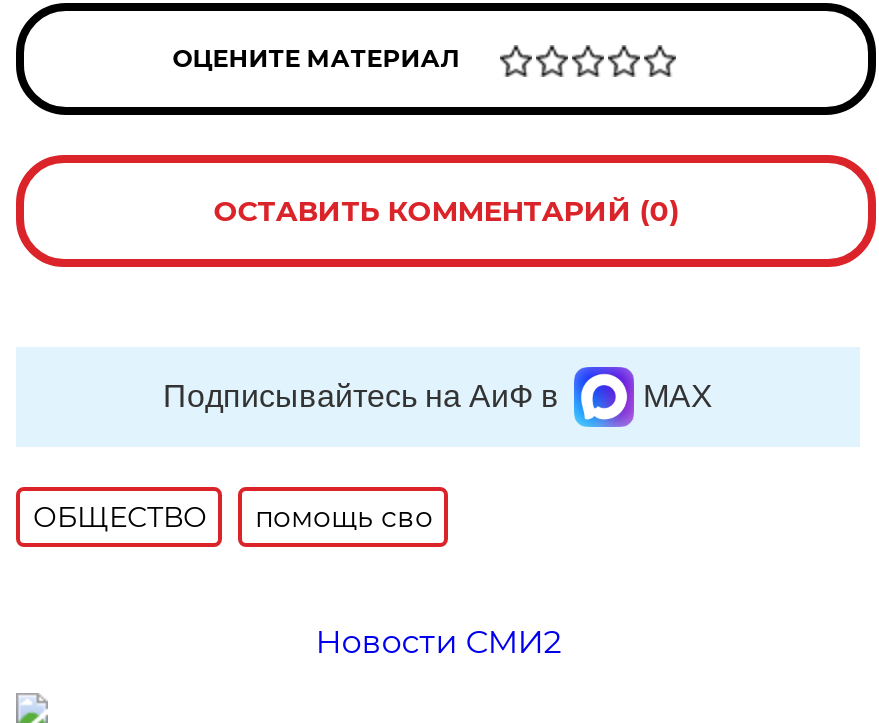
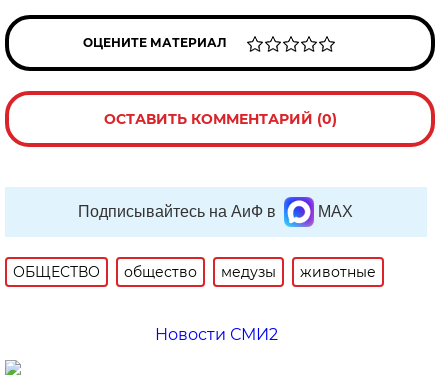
- помощь сво
+ общество
+ медузы
+ животные
